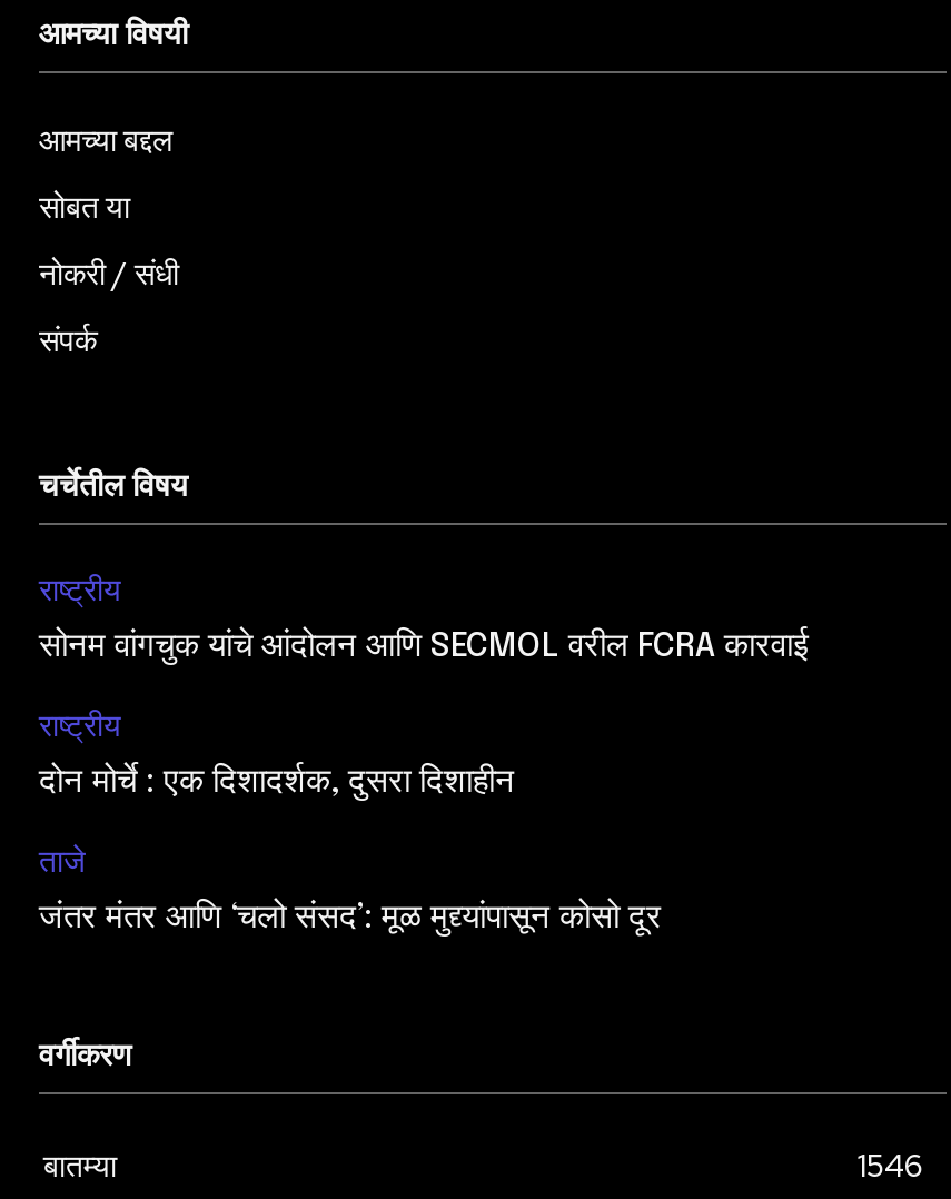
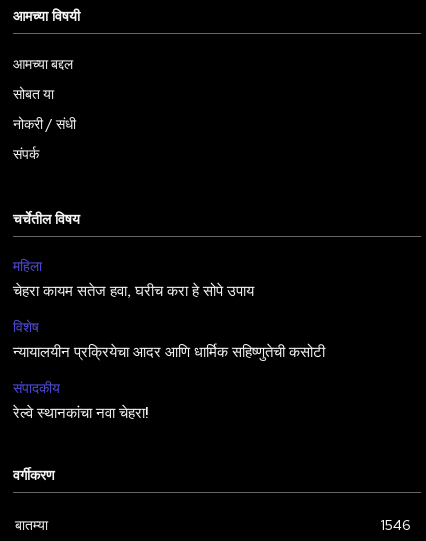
- राष्ट्रीय
+ महिला

- सोनम वांगचुक यांचे आंदोलन आणि SECMOL वरील FCRA कारवाई
+ चेहरा कायम सतेज हवा, घरीच करा हे सोपे उपाय

- राष्ट्रीय
+ विशेष

- दोन मोर्चे : एक दिशादर्शक, दुसरा दिशाहीन
+ न्यायालयीन प्रक्रियेचा आदर आणि धार्मिक सहिष्णुतेची कसोटी

- ताजे
+ संपादकीय

- जंतर मंतर आणि ‘चलो संसद’: मूळ मुद्द्यांपासून कोसो दूर
+ रेल्वे स्थानकांचा नवा चेहरा!
